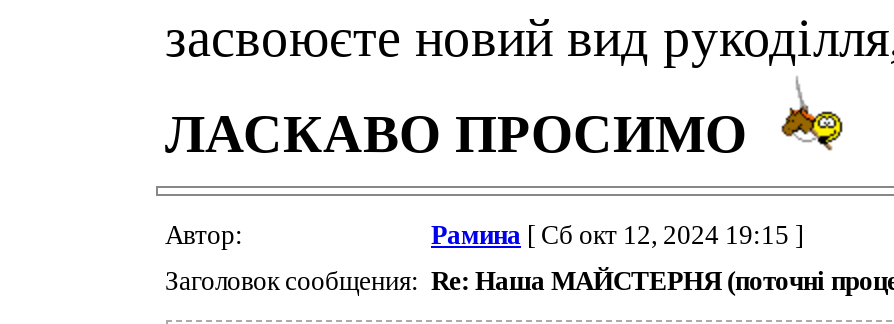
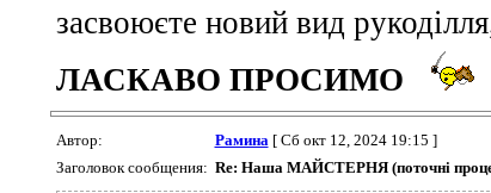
- [image]
+ [image]
